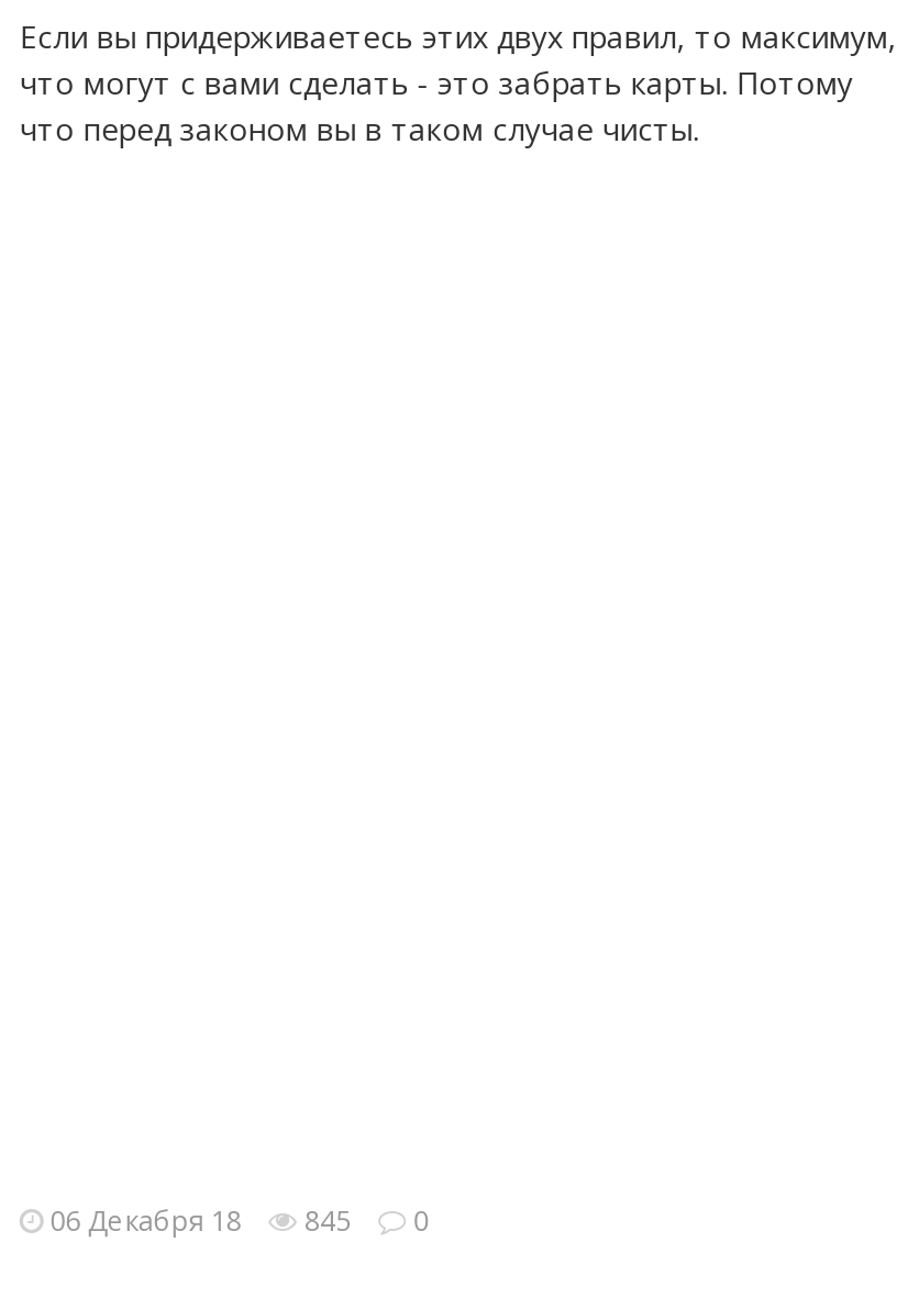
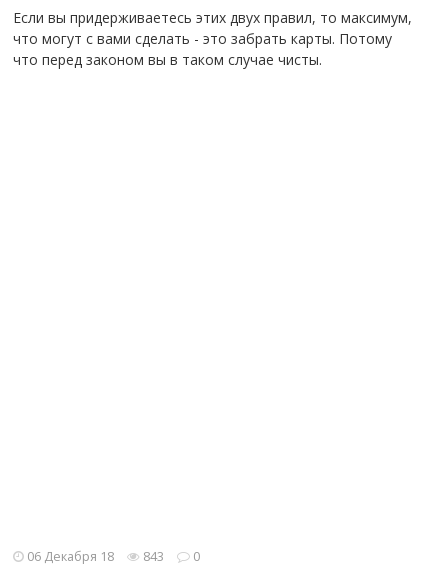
- 06 Декабря 18 845 0
+ 06 Декабря 18 843 0
